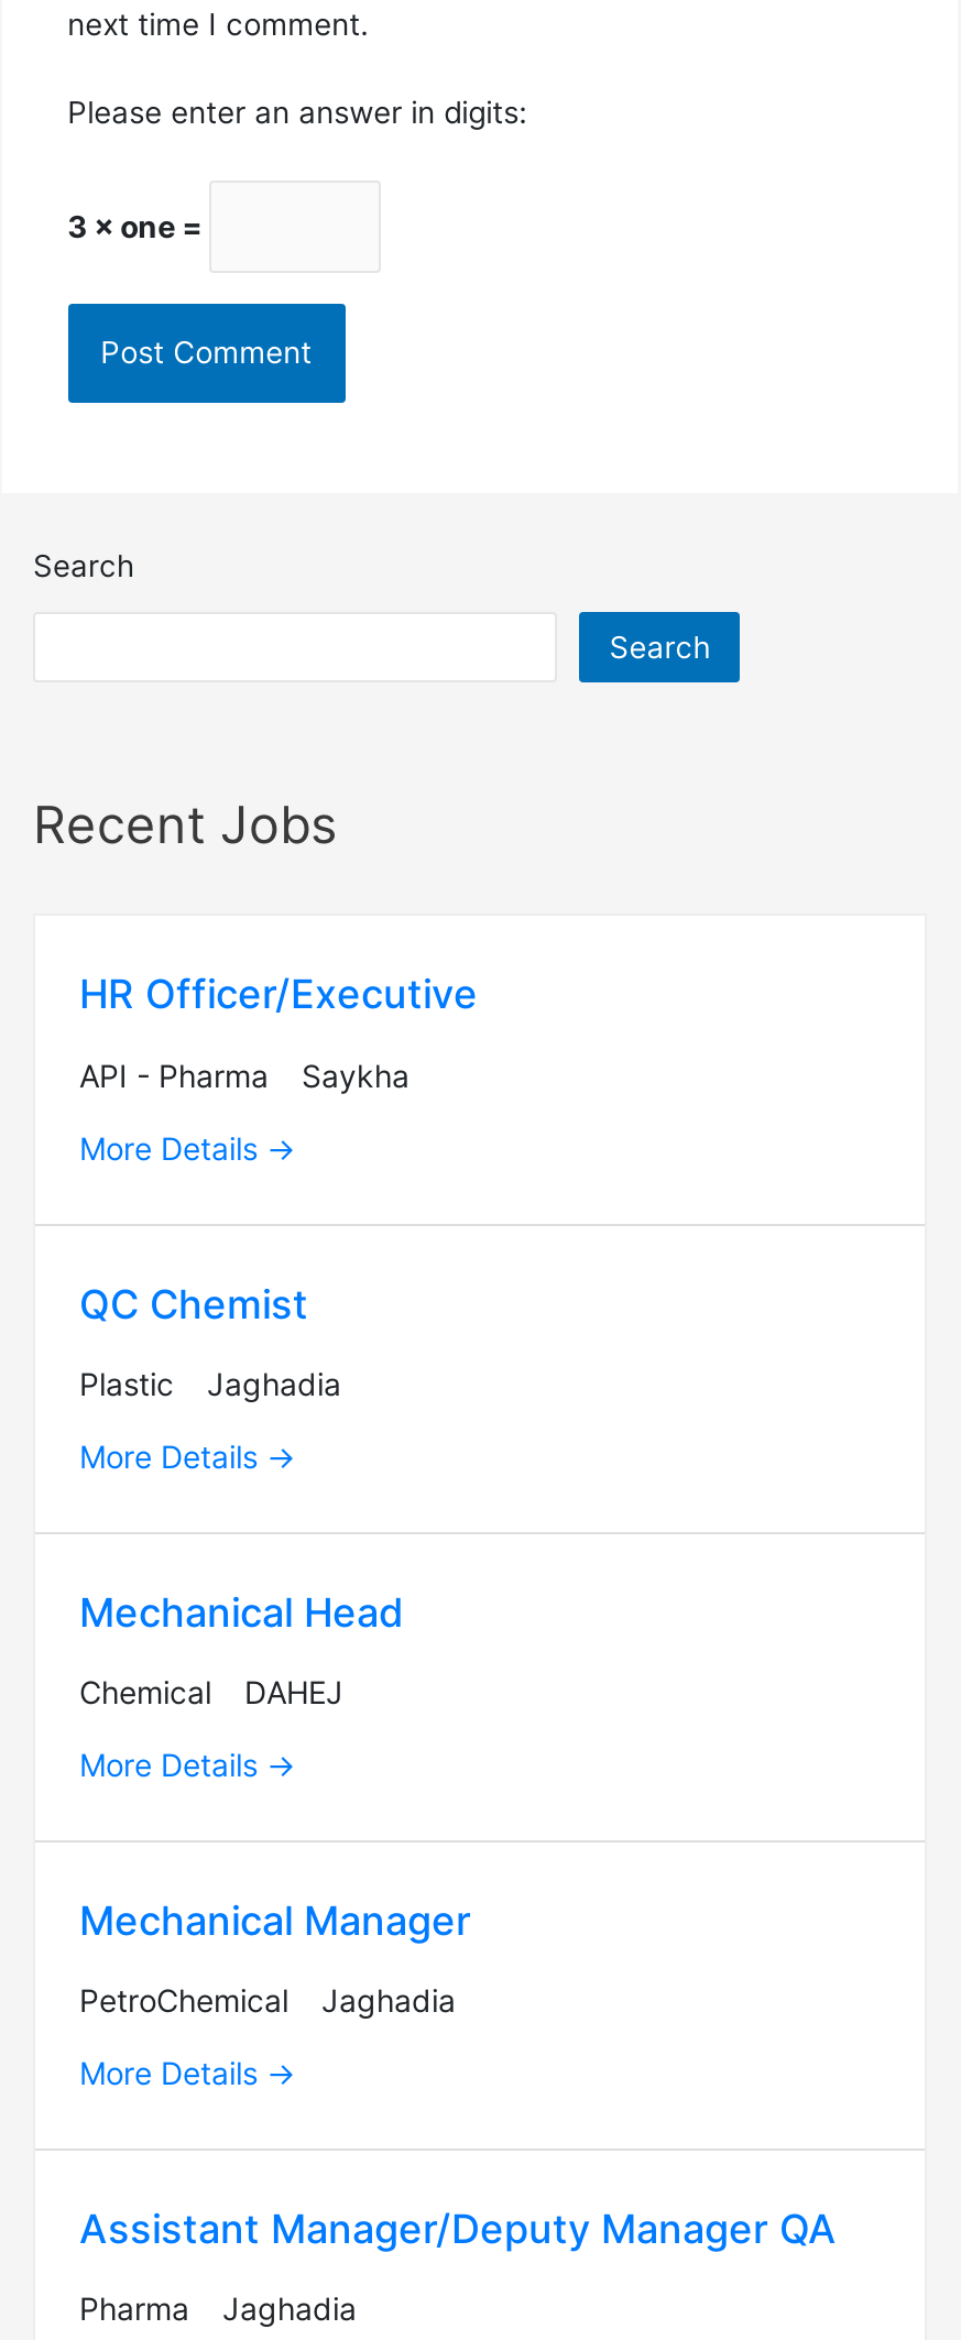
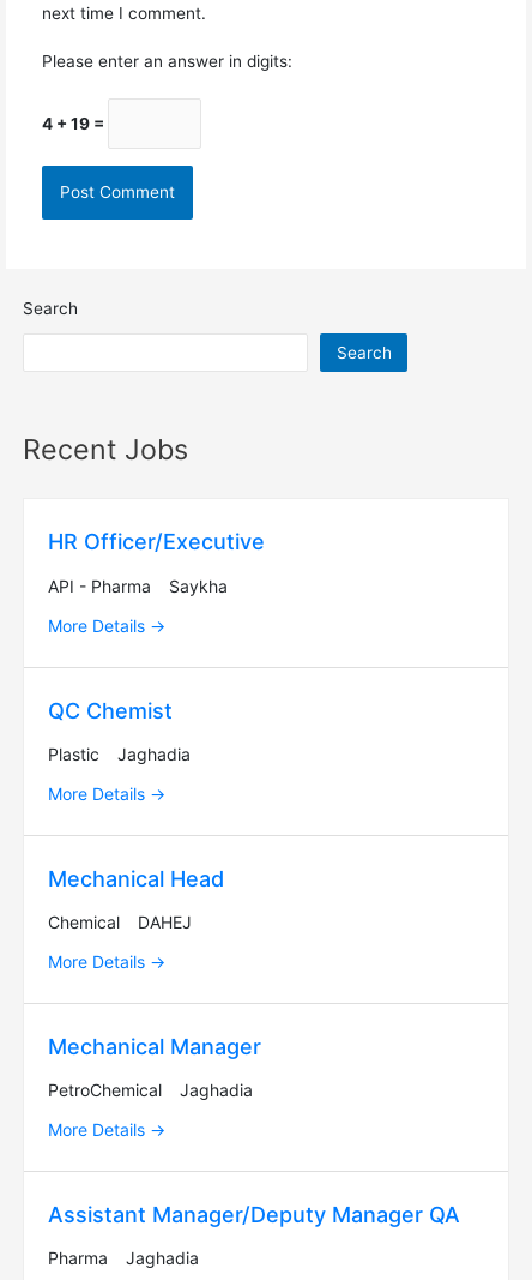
- 3 × one =
+ 4 + 19 =
